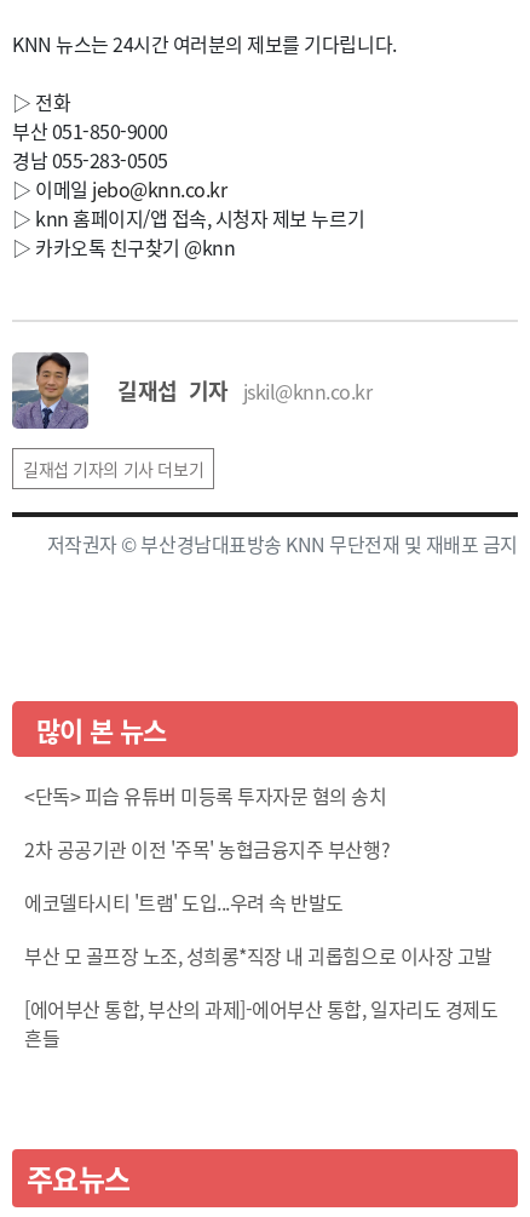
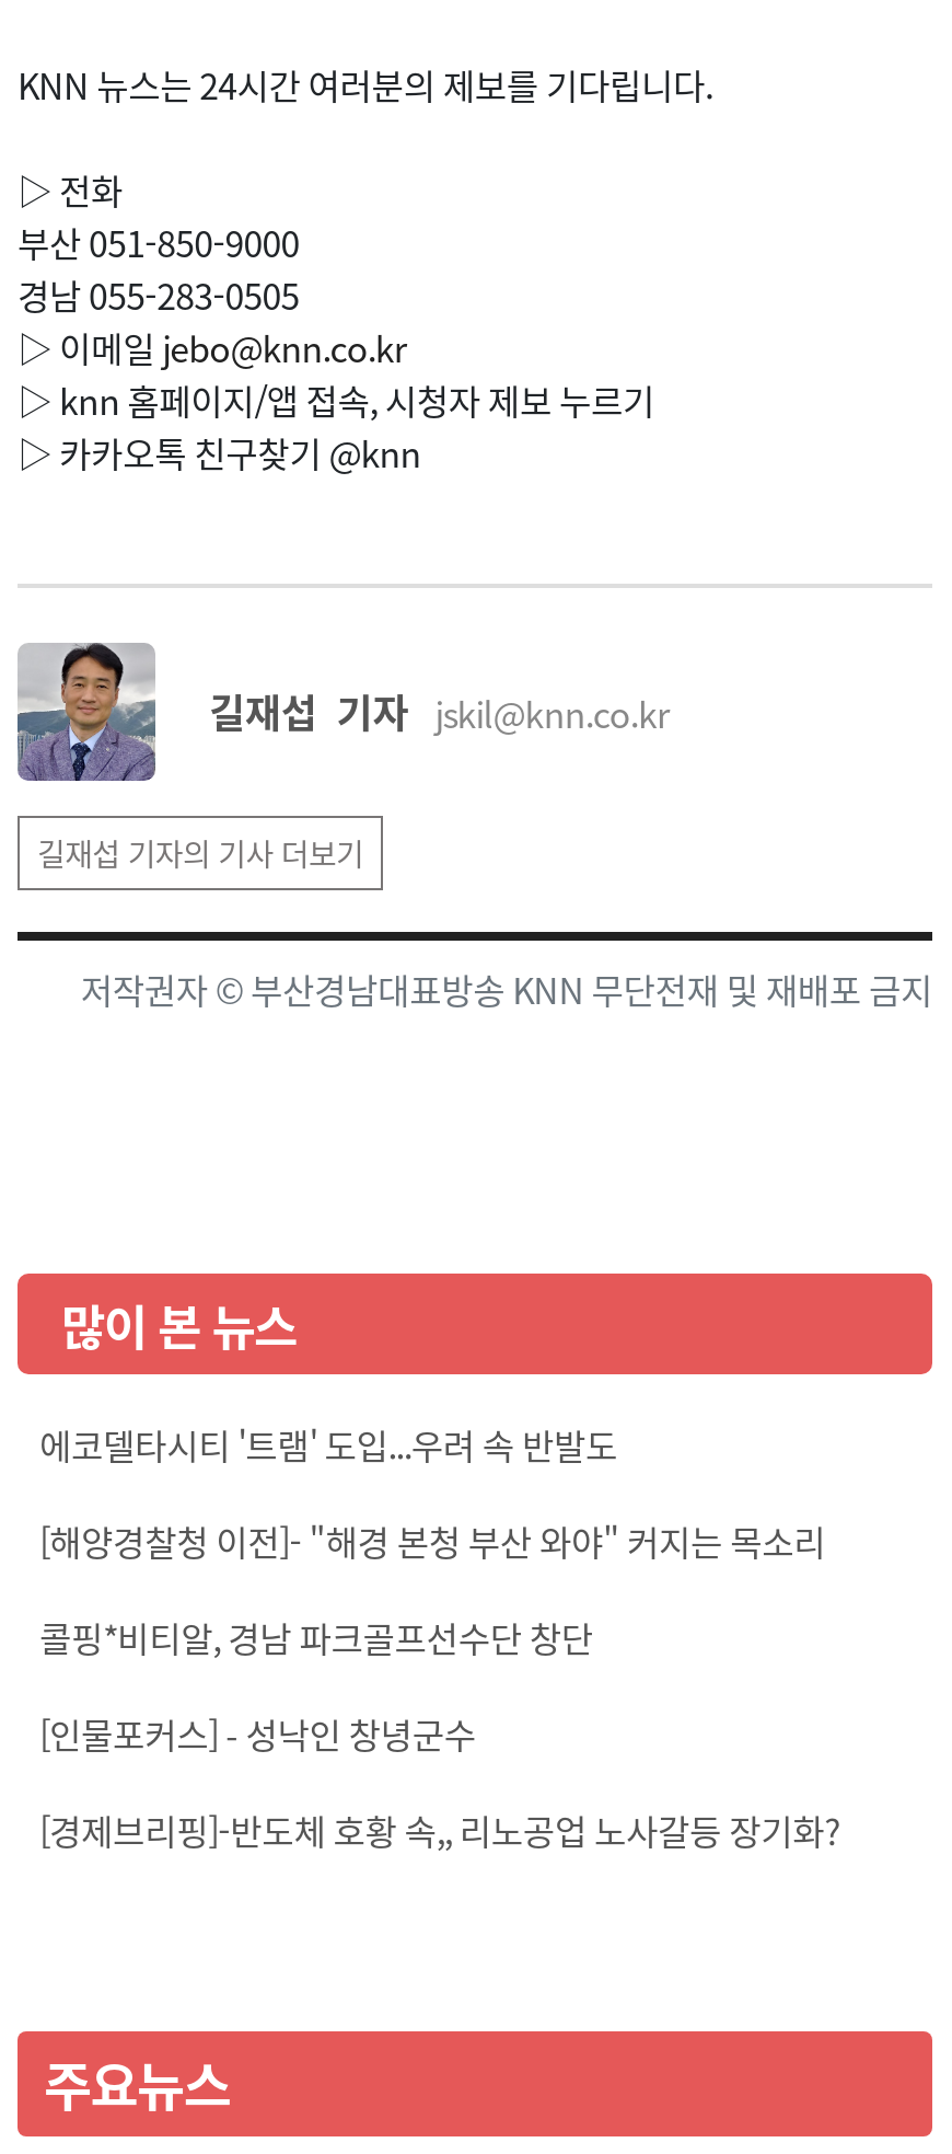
- <단독> 피습 유튜버 미등록 투자자문 혐의 송치
- 2차 공공기관 이전 '주목' 농협금융지주 부산행?

moved up: 에코델타시티 '트램' 도입...우려 속 반발도

- 부산 모 골프장 노조, 성희롱*직장 내 괴롭힘으로 이사장 고발
- [에어부산 통합, 부산의 과제]-에어부산 통합, 일자리도 경제도
- 흔들
+ [해양경찰청 이전]- "해경 본청 부산 와야" 커지는 목소리
+ 콜핑*비티알, 경남 파크골프선수단 창단
+ [인물포커스] - 성낙인 창녕군수
+ [경제브리핑]-반도체 호황 속,, 리노공업 노사갈등 장기화?
